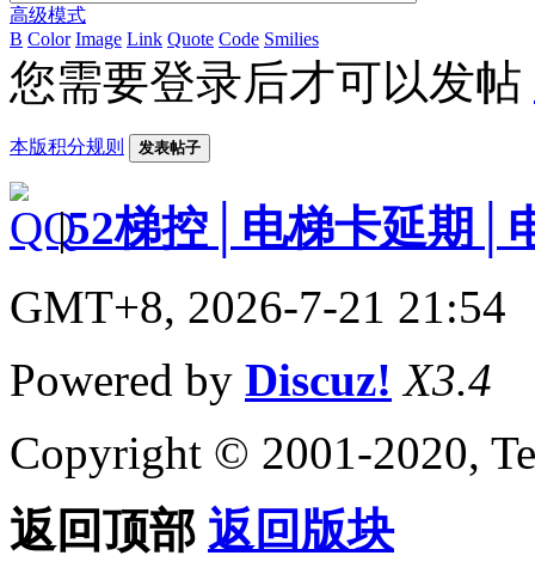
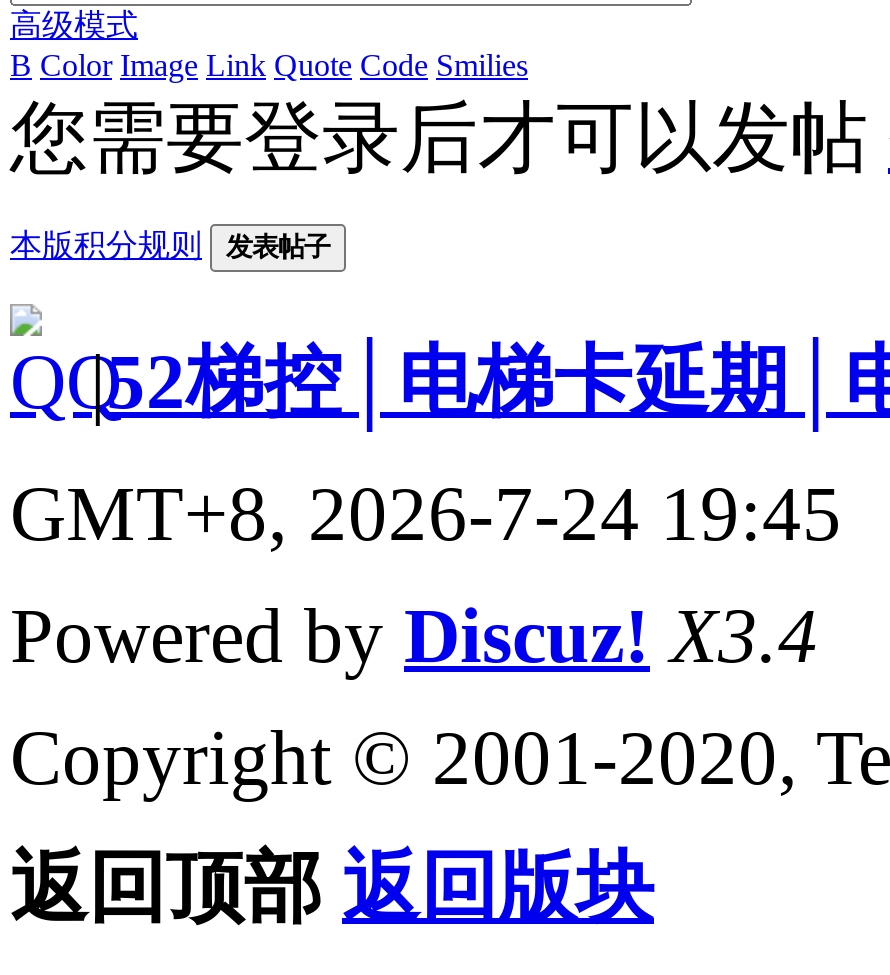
- GMT+8, 2026-7-21 21:54
+ GMT+8, 2026-7-24 19:45
